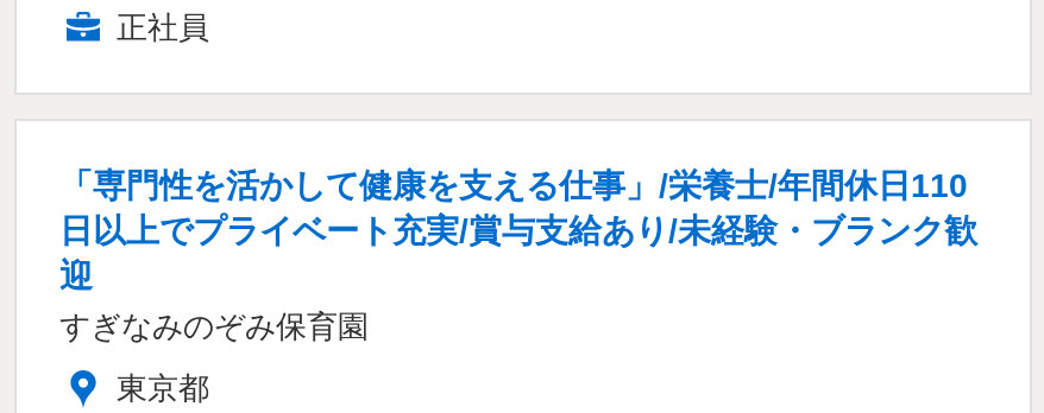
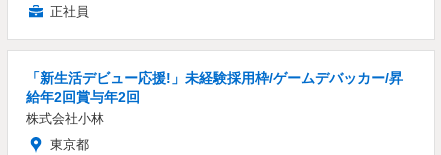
- 「専門性を活かして健康を支える仕事」/栄養士/年間休日110
- 日以上でプライベート充実/賞与支給あり/未経験・ブランク歓
- 迎
- すぎなみのぞみ保育園
+ 「新生活デビュー応援!」未経験採用枠/ゲームデバッカー/昇
+ 給年2回賞与年2回
+ 株式会社小林
